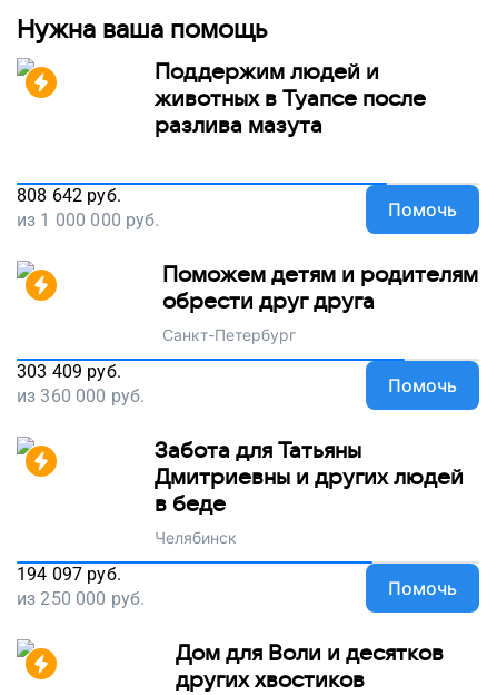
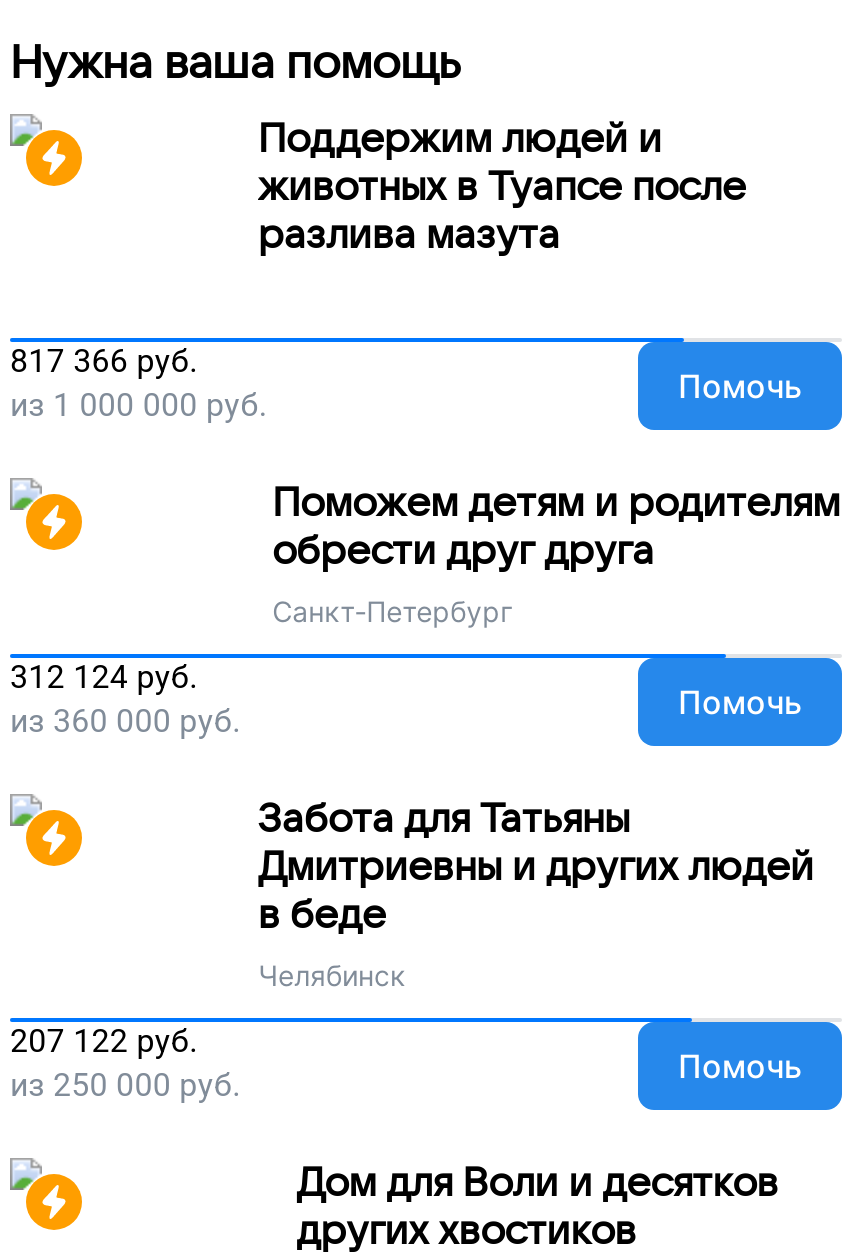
- 808 642 руб.
+ 817 366 руб.

- 303 409 руб.
+ 312 124 руб.

- 194 097 руб.
+ 207 122 руб.
